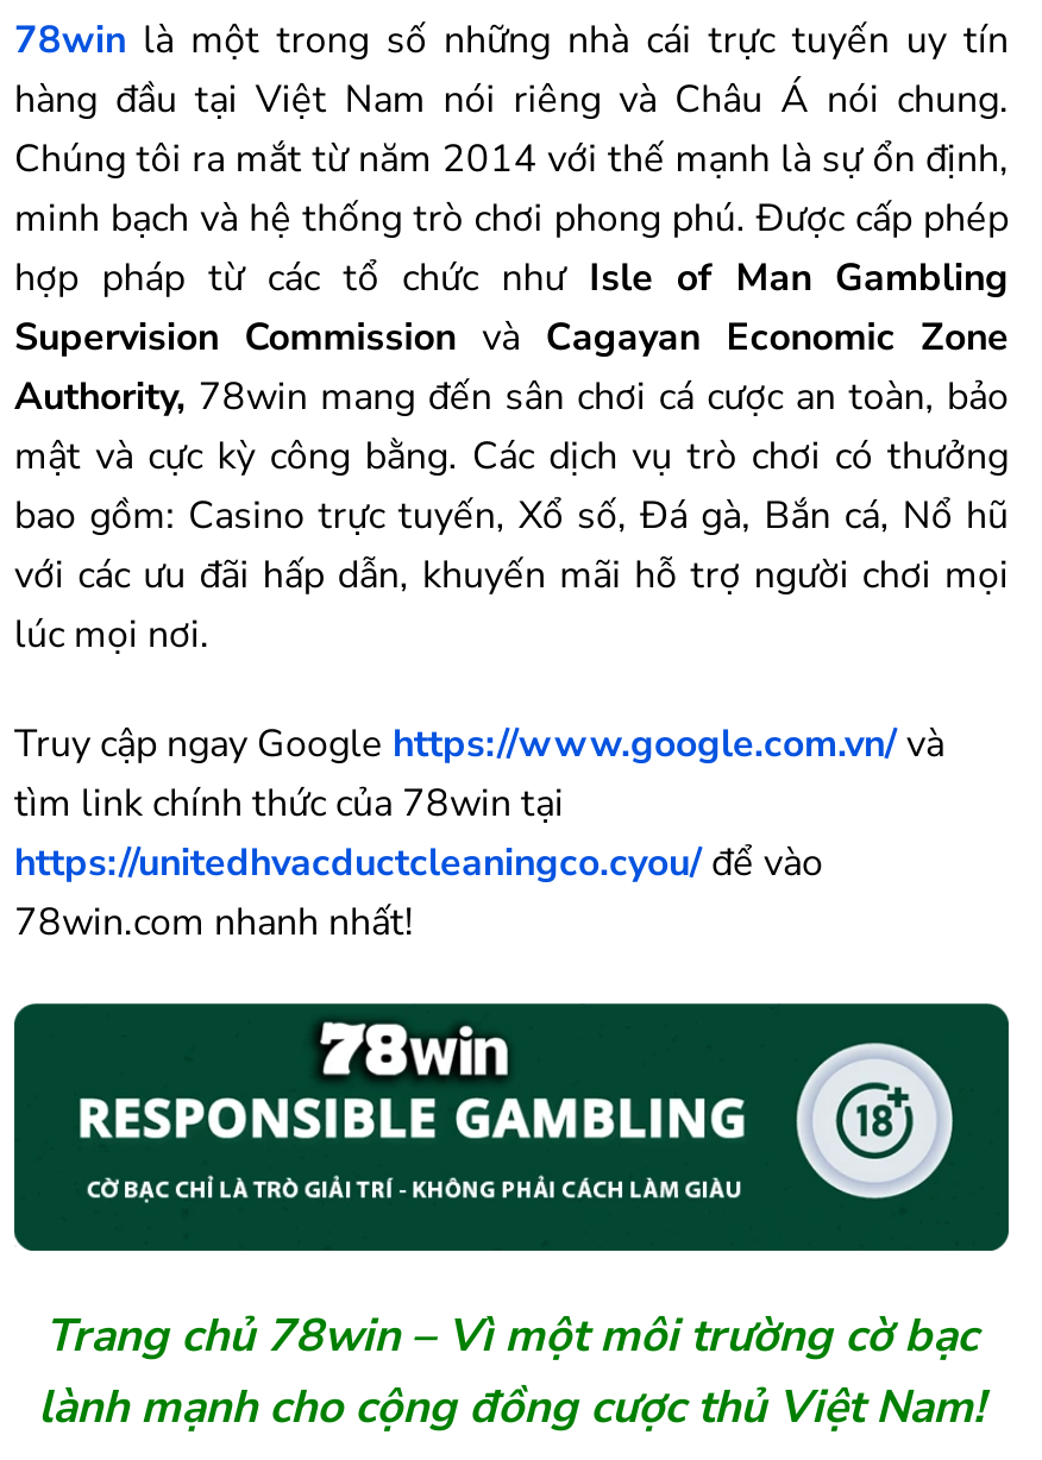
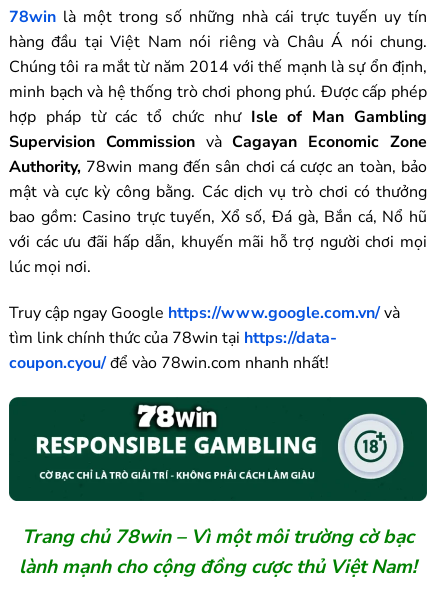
- tìm link chính thức của 78win tại
- https://unitedhvacductcleaningco.cyou/ để vào
- 78win.com nhanh nhất!
+ tìm link chính thức của 78win tại https://data-
+ coupon.cyou/ để vào 78win.com nhanh nhất!
